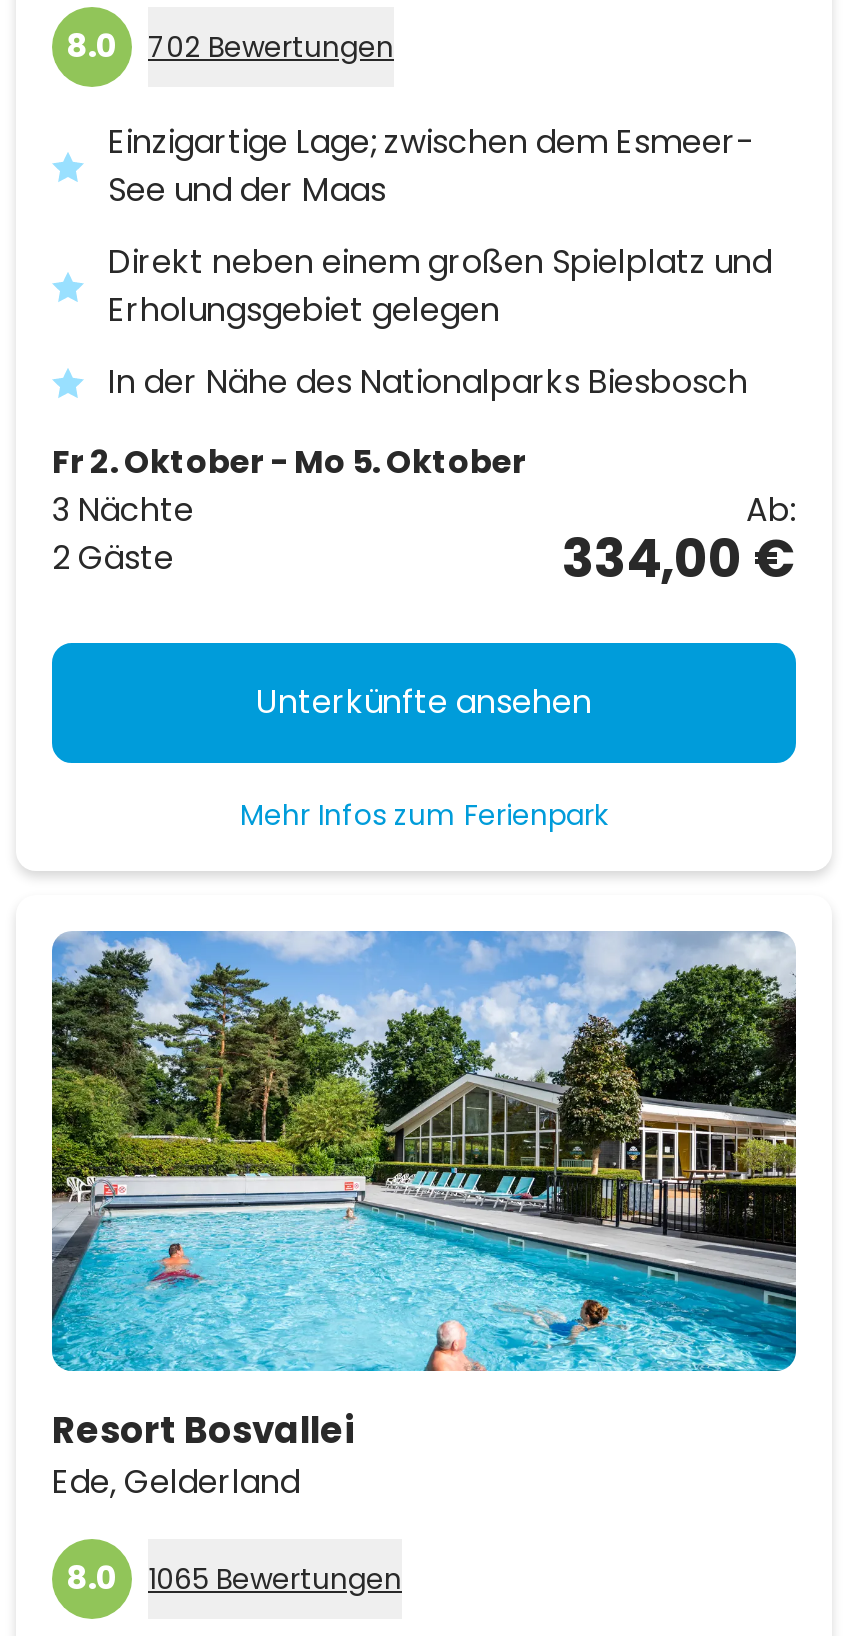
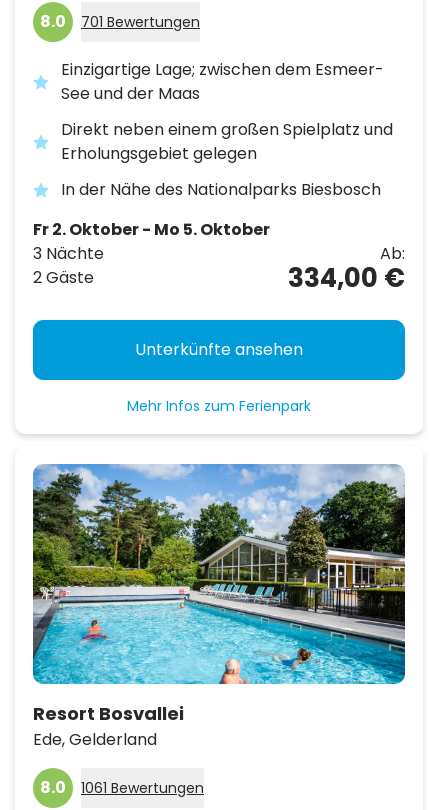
- 8.0 702 Bewertungen
+ 8.0 701 Bewertungen

- 8.0 1065 Bewertungen
+ 8.0 1061 Bewertungen
